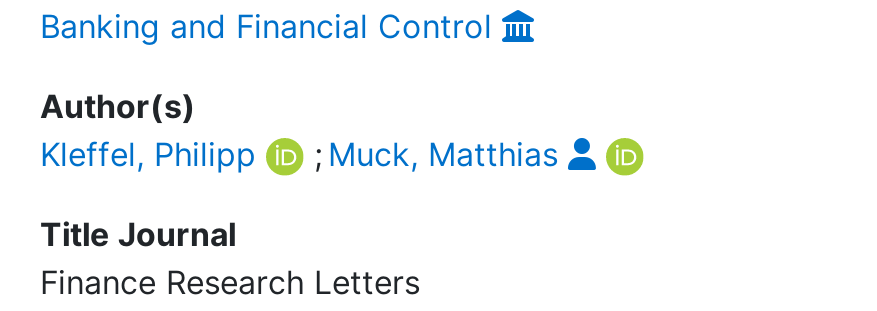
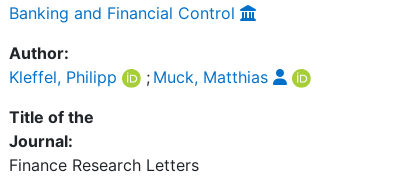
- Author(s)
+ Author:

- Title Journal
+ Title of the
+ Journal:
